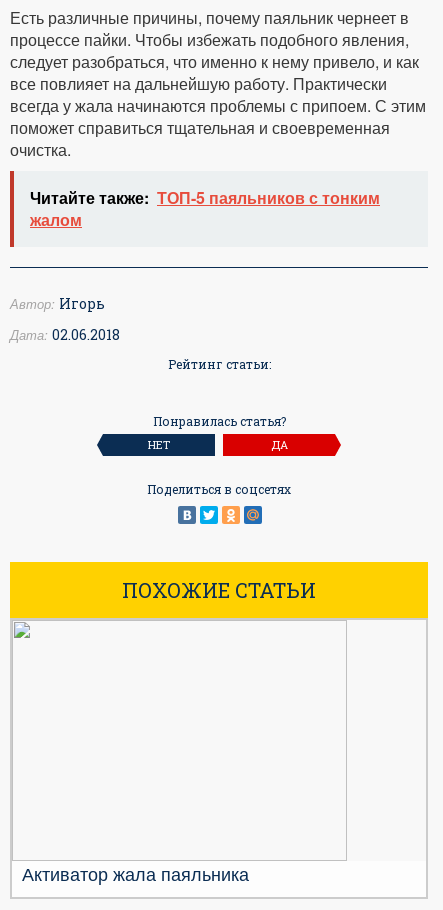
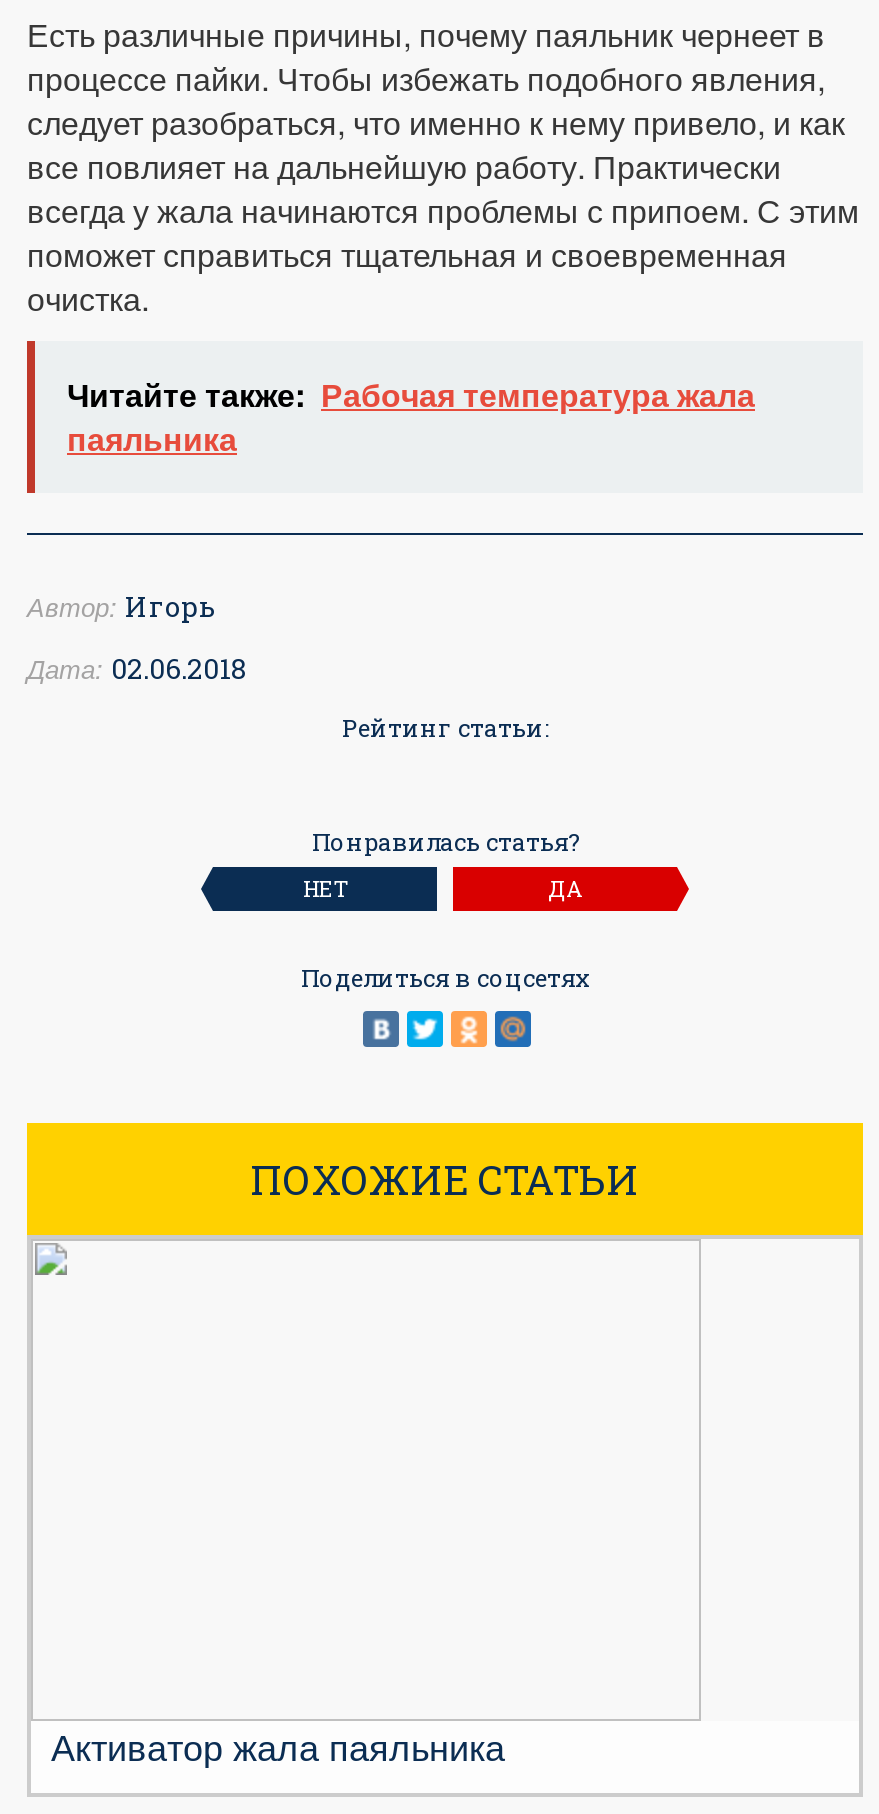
- Читайте также: ТОП-5 паяльников с тонким
- жалом
+ Читайте также: Рабочая температура жала
+ паяльника
